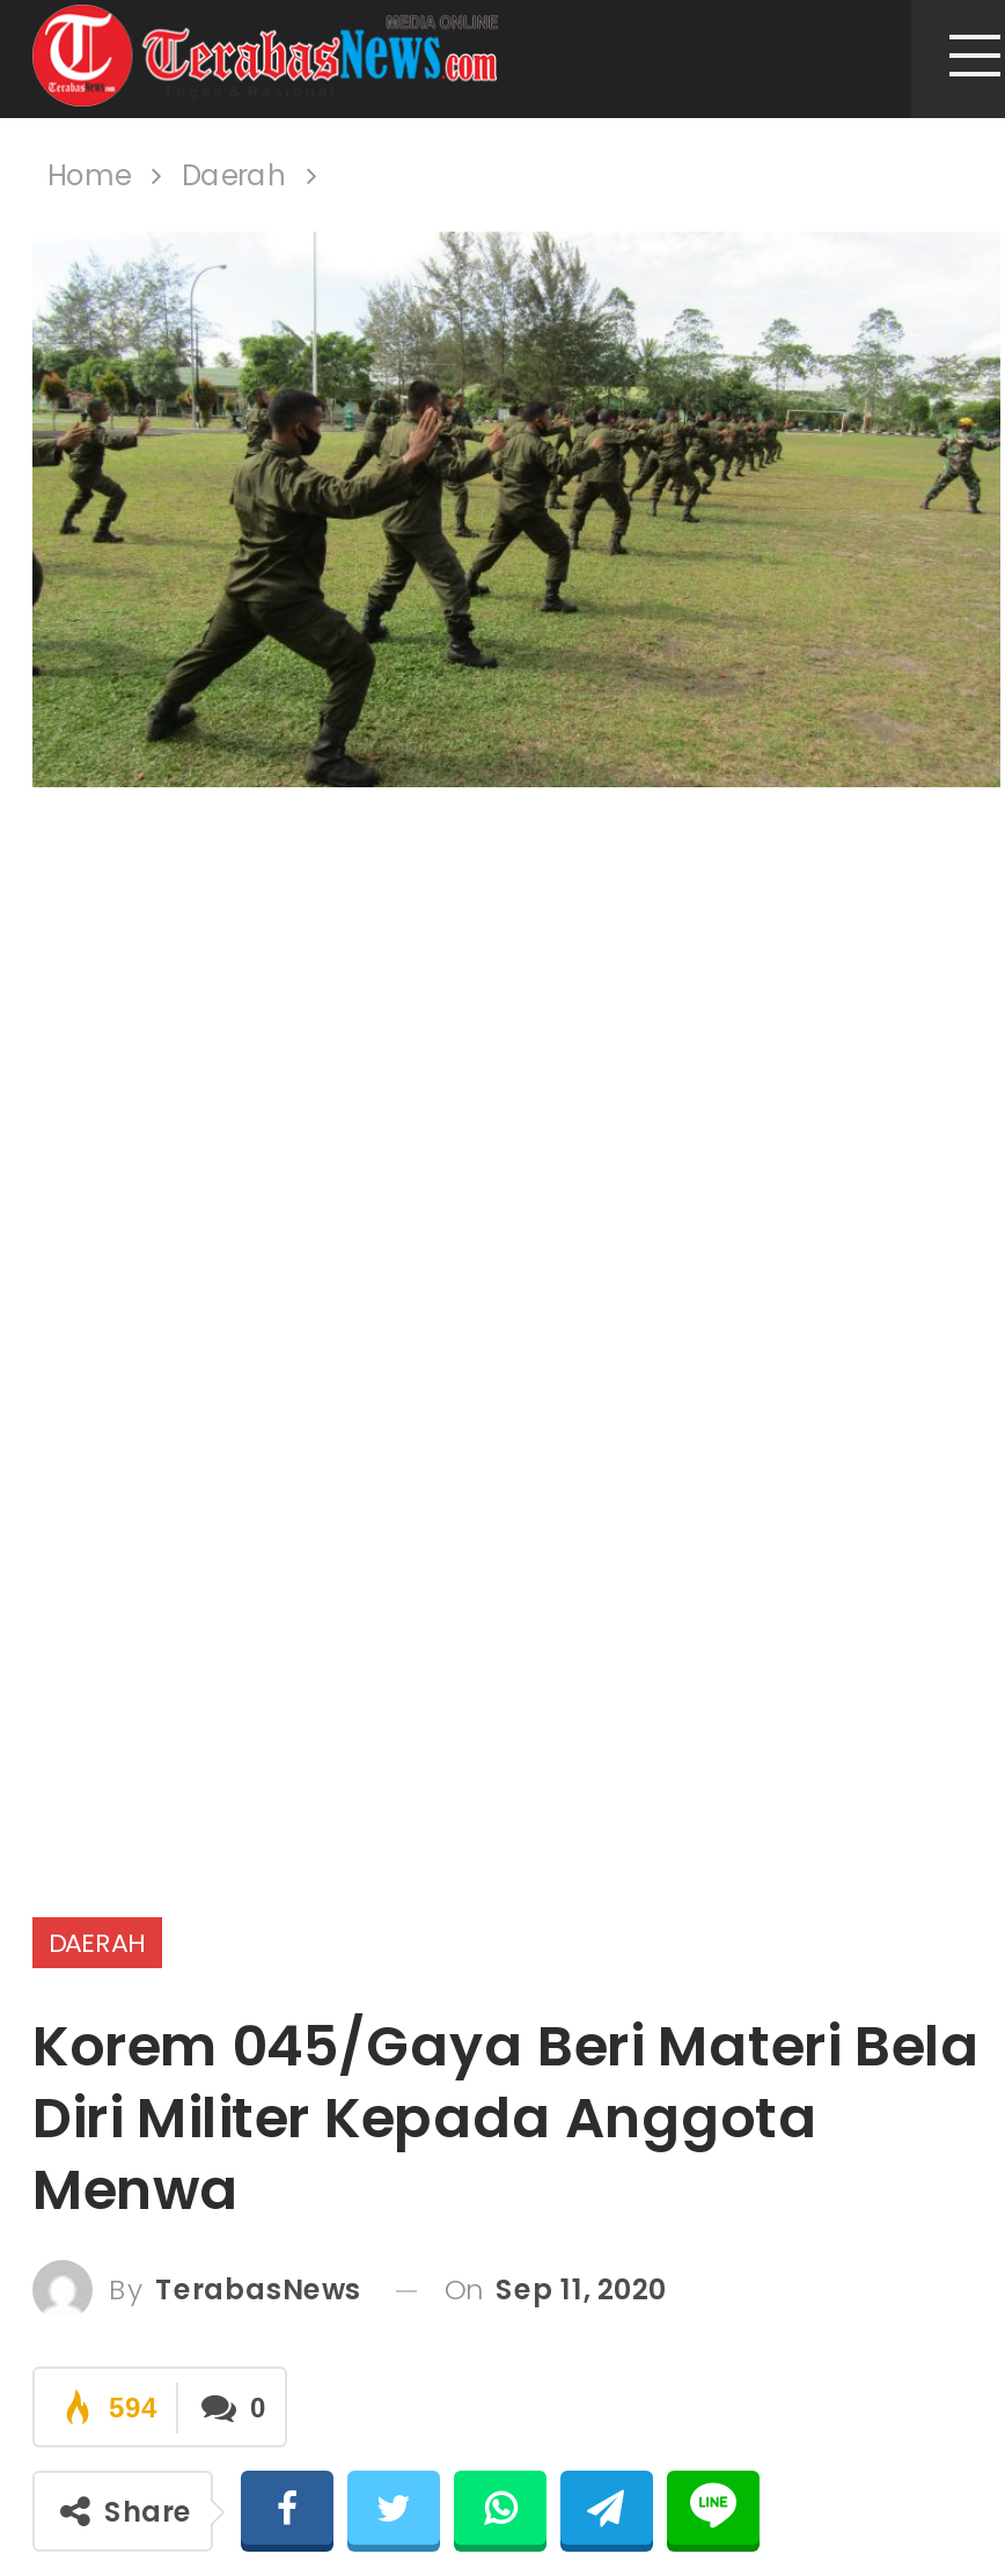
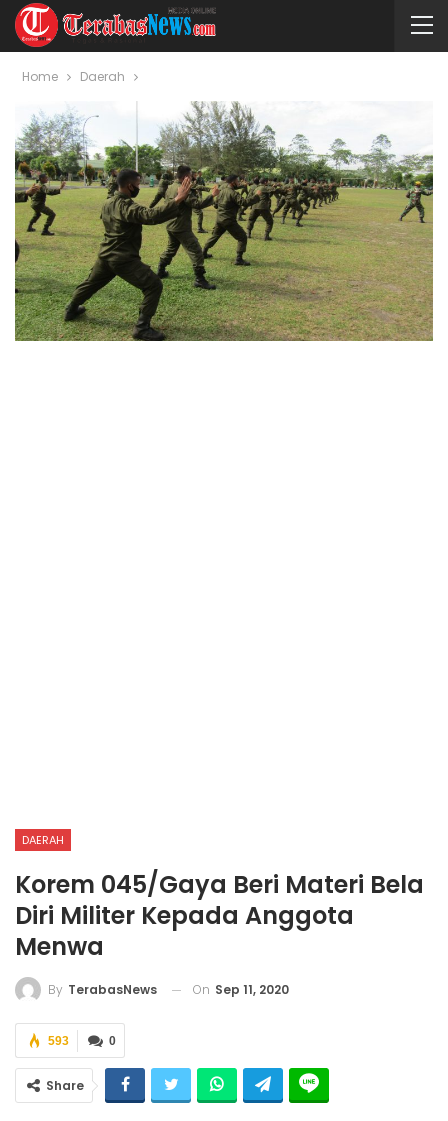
- 594
+ 593
